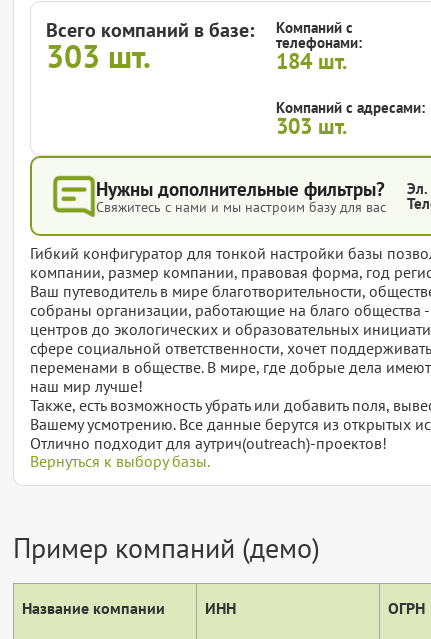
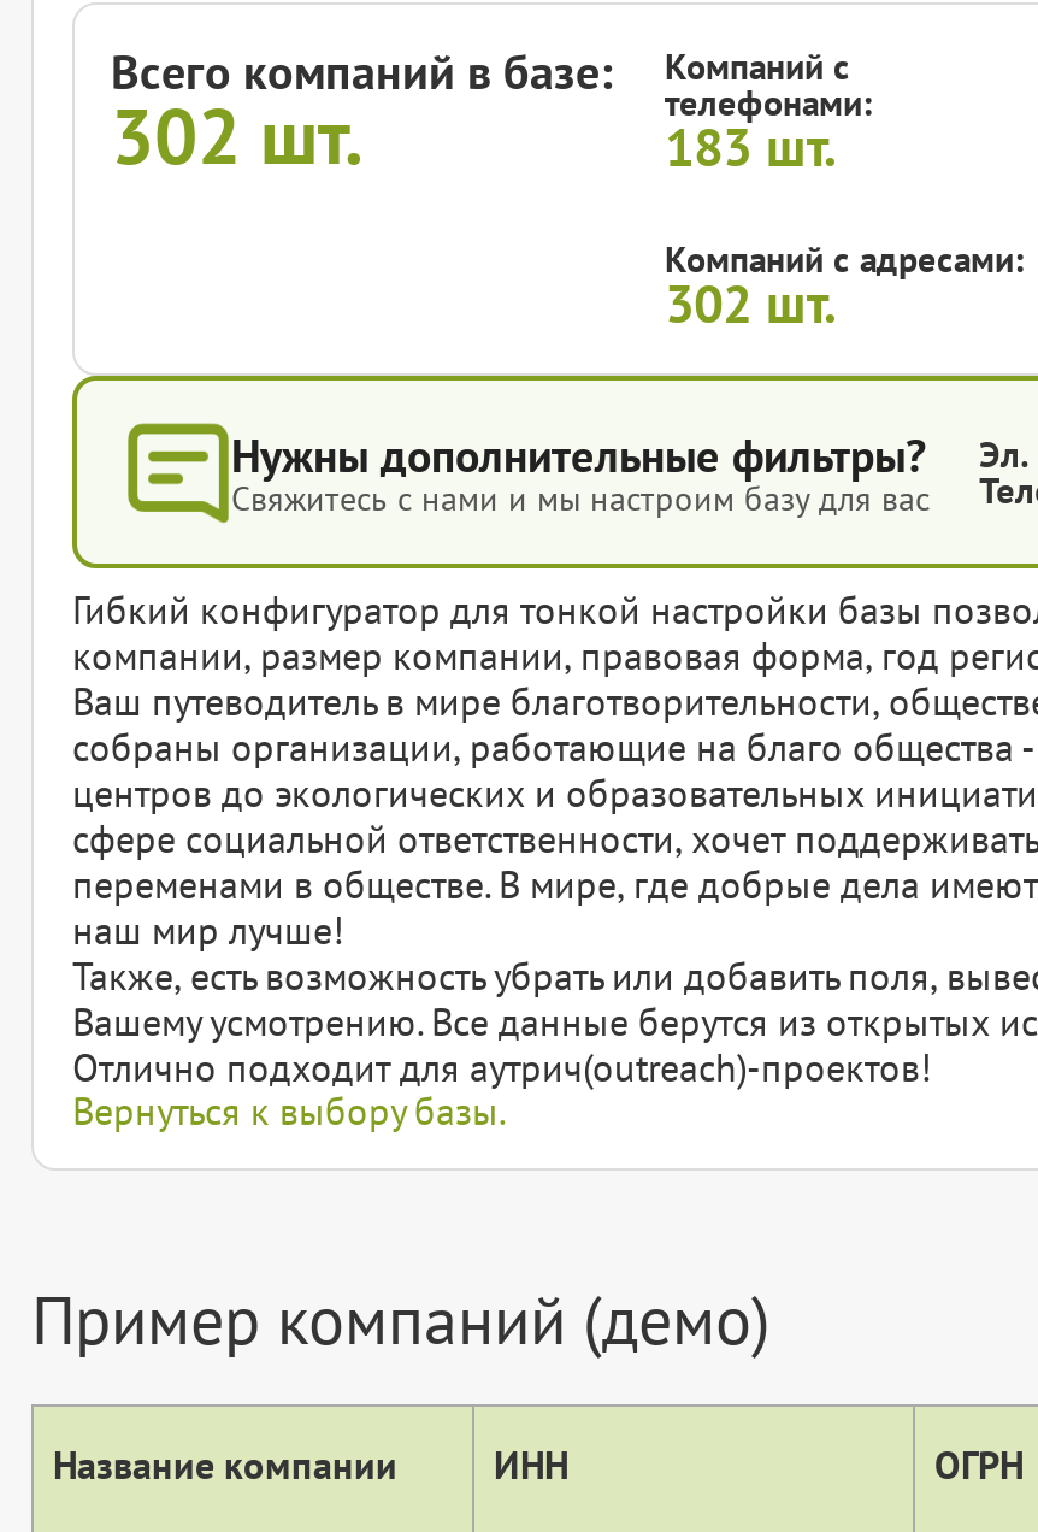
- 303шт.
+ 302шт.

- 184шт.
+ 183шт.

- 303шт.
+ 302шт.
